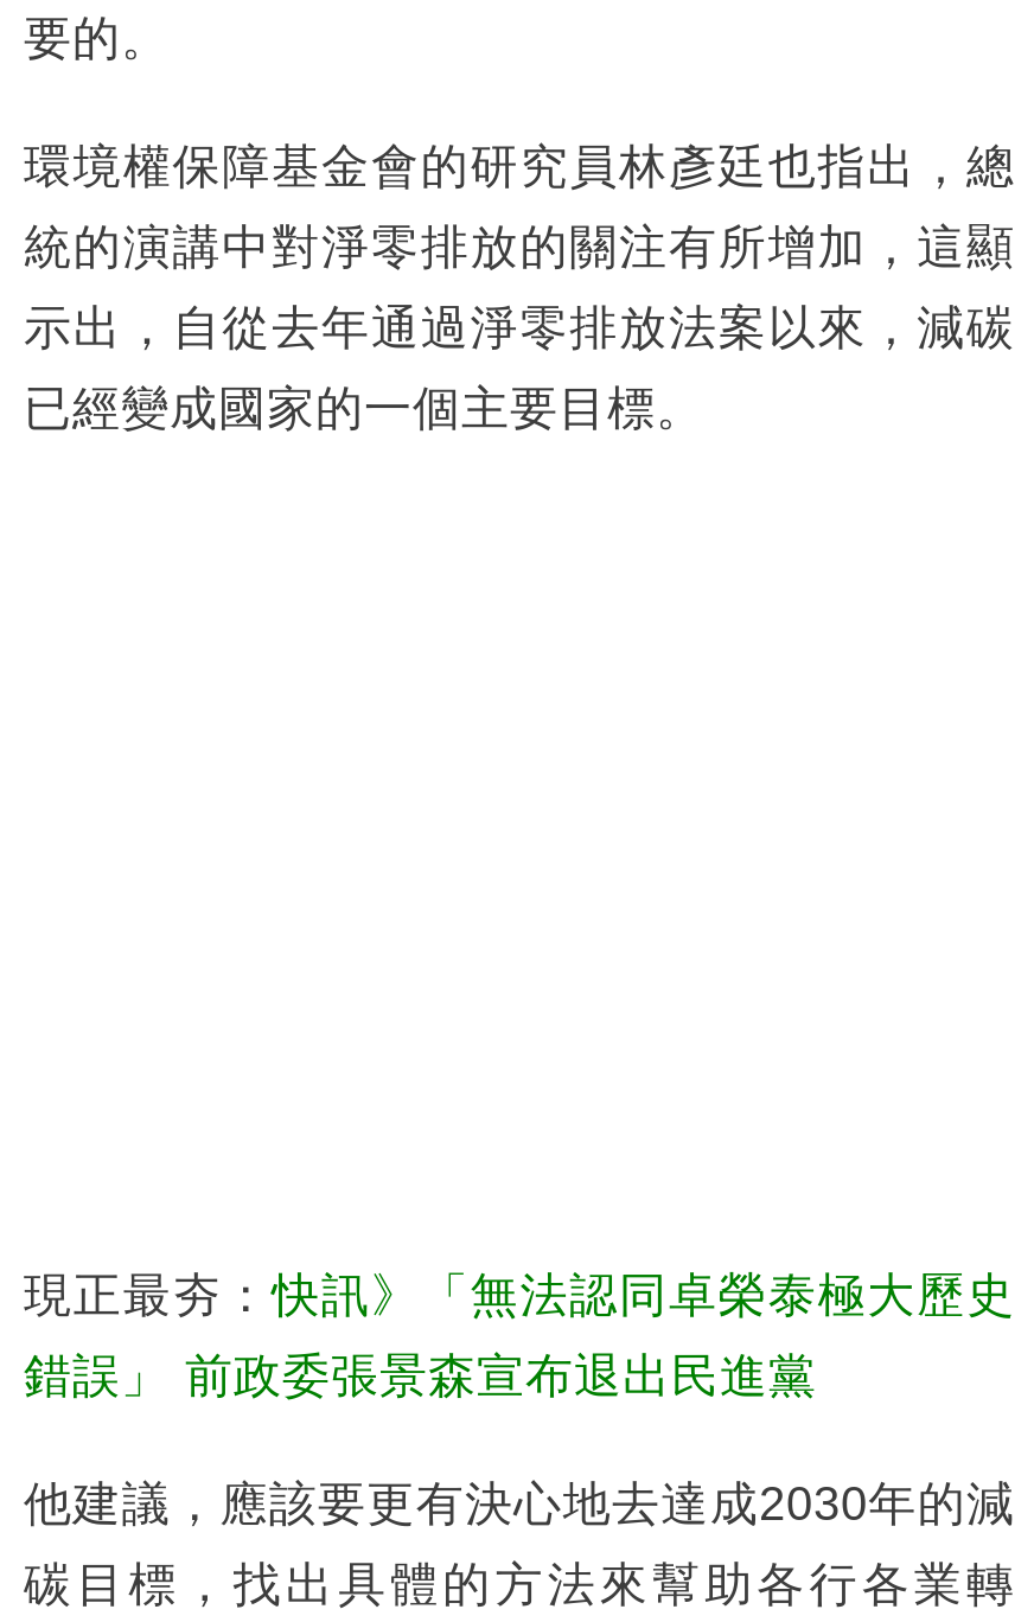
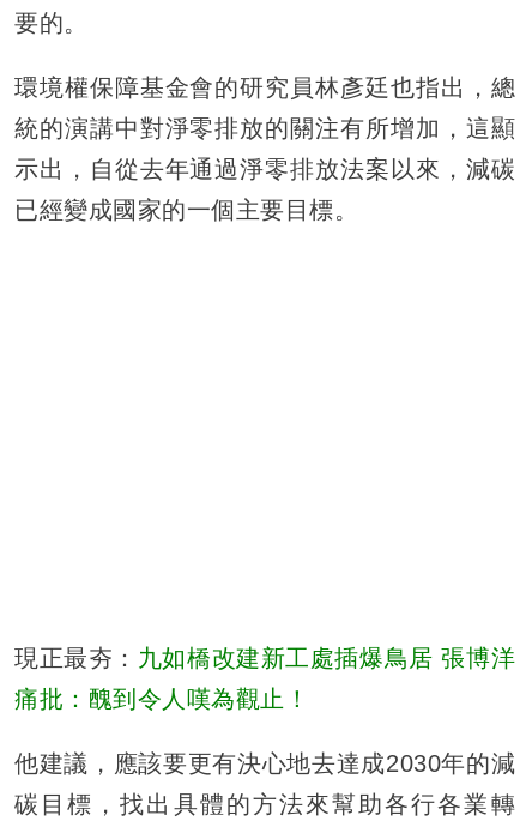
- 現正最夯：快訊》「無法認同卓榮泰極大歷史
+ 現正最夯：九如橋改建新工處插爆鳥居 張博洋

- 錯誤」 前政委張景森宣布退出民進黨
+ 痛批：醜到令人嘆為觀止！
